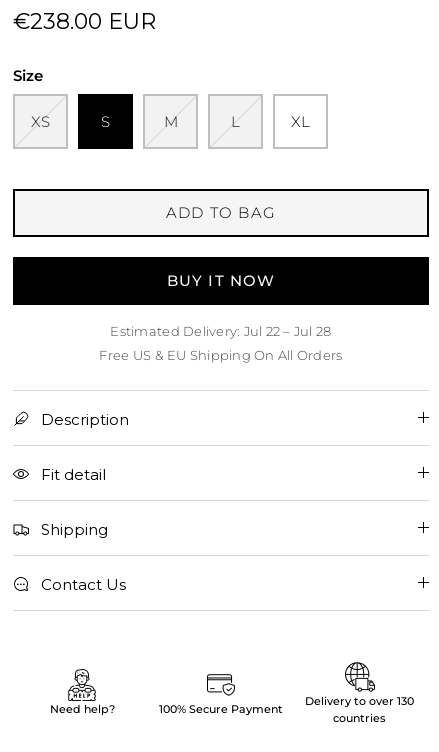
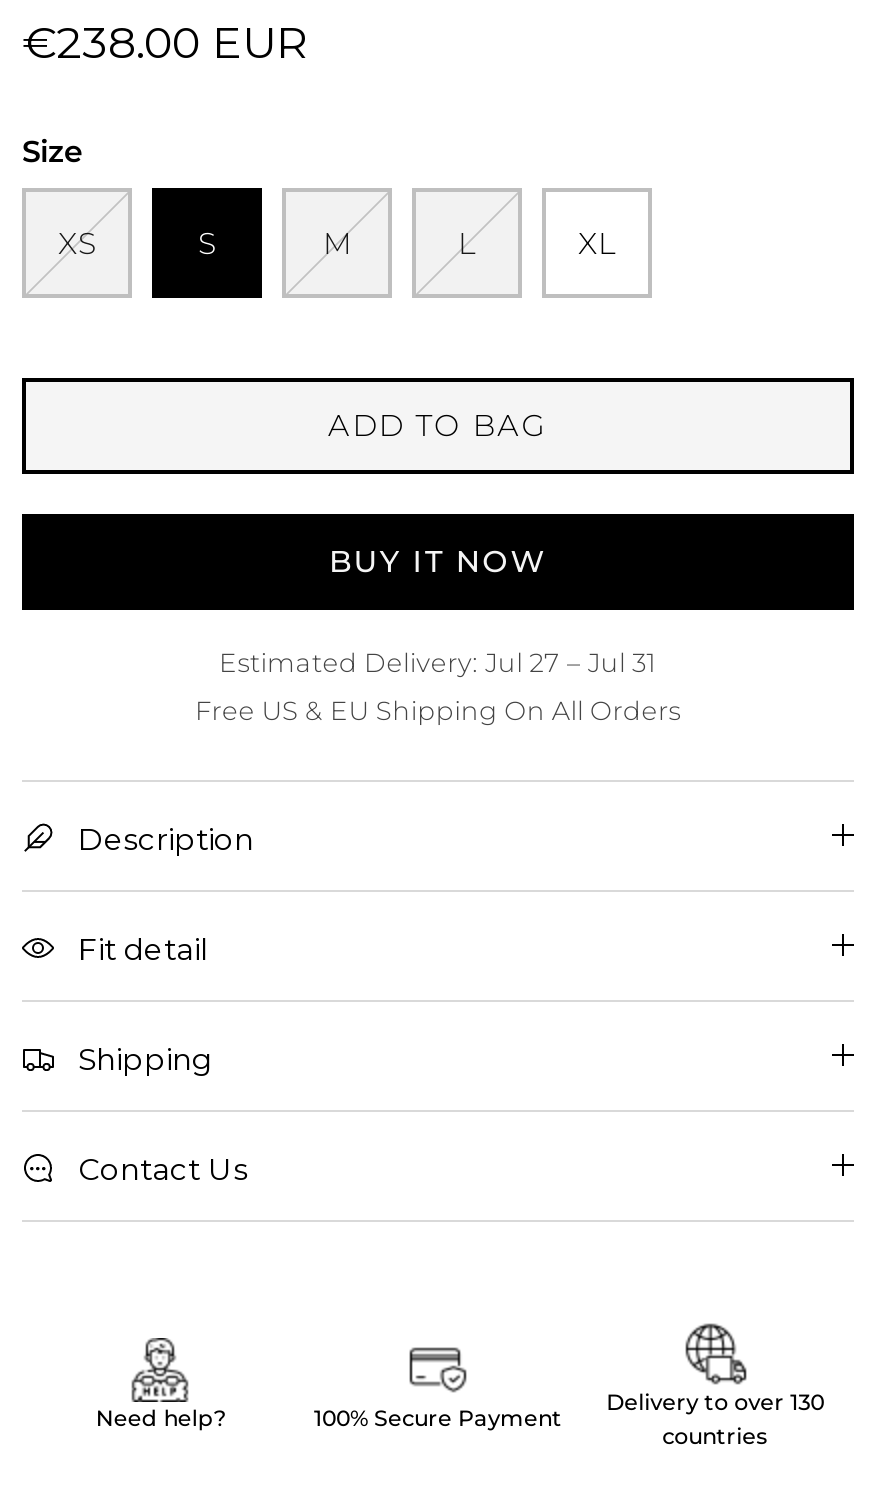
- Estimated Delivery: Jul 22 – Jul 28
+ Estimated Delivery: Jul 27 – Jul 31
